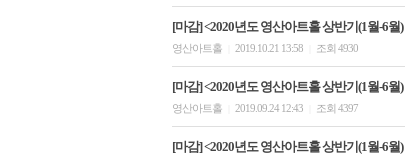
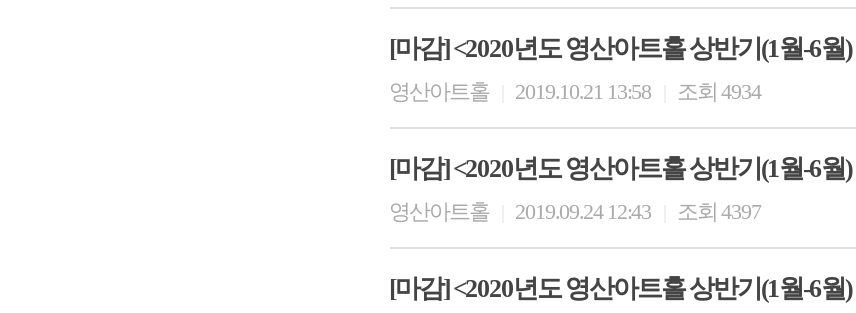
- 영산아트홀 2019.10.21 13:58 조회 4930
+ 영산아트홀 2019.10.21 13:58 조회 4934
